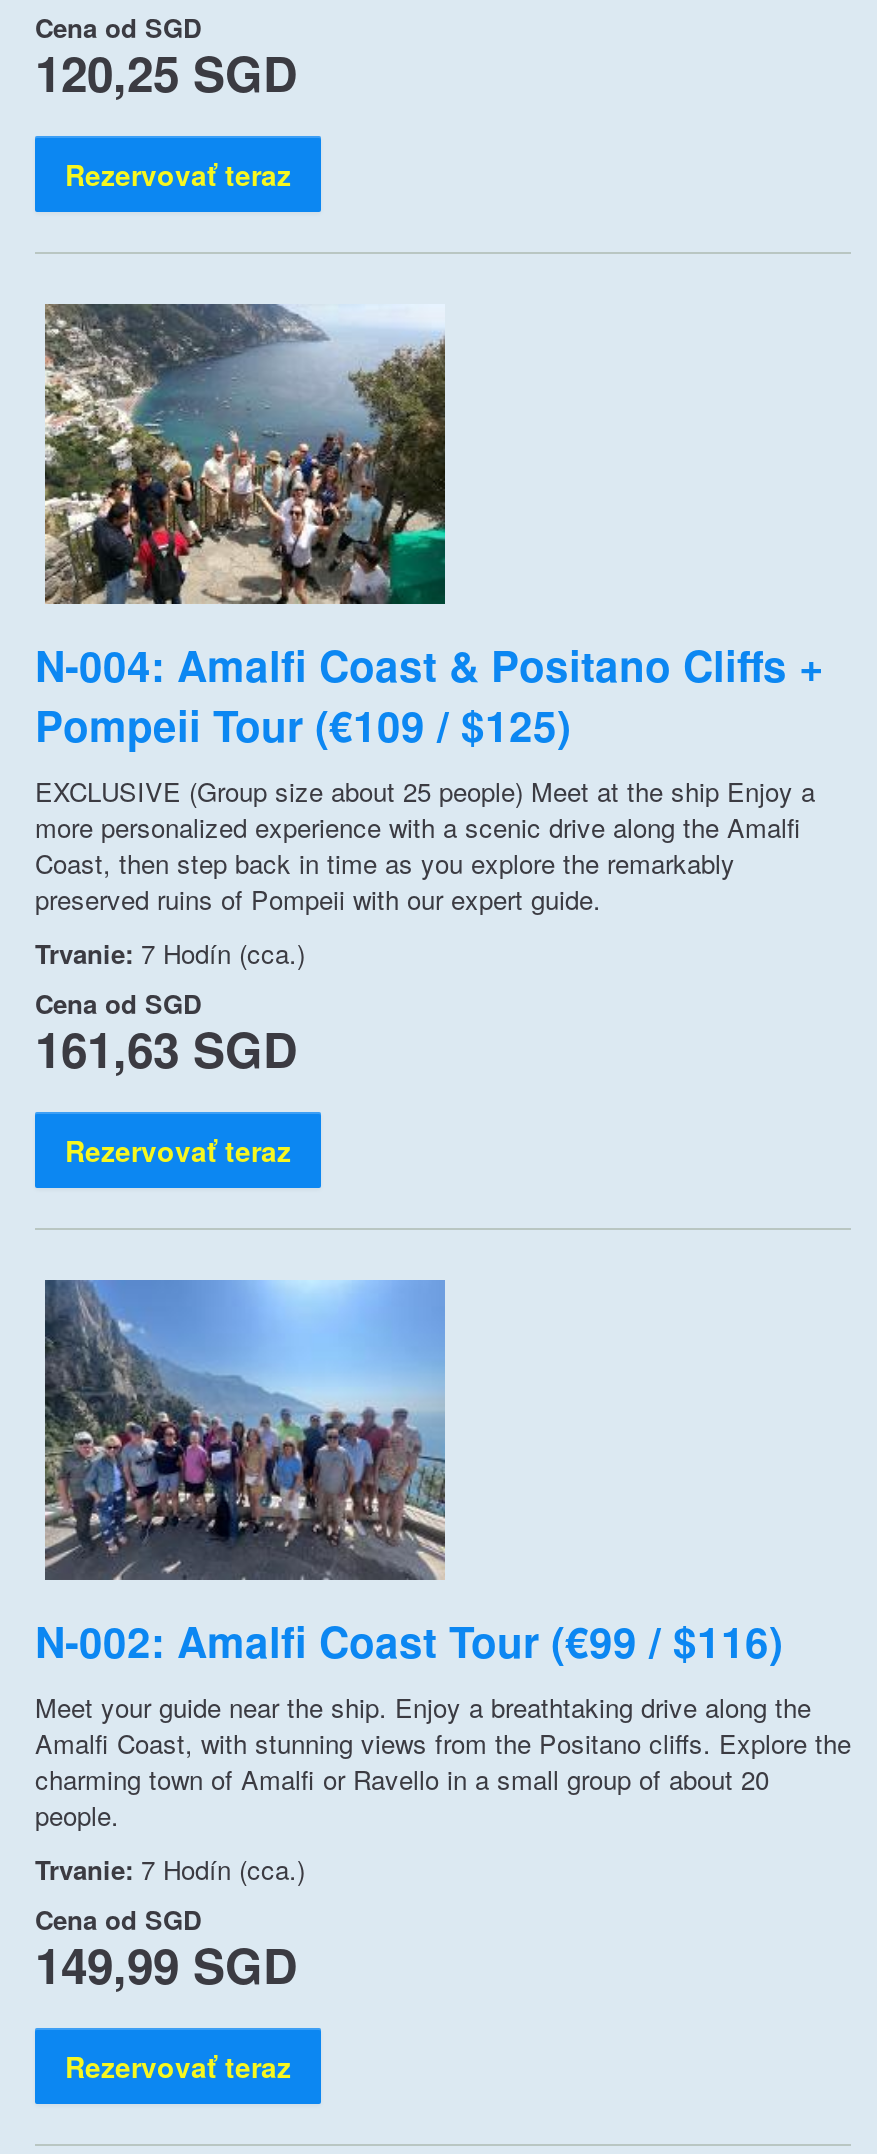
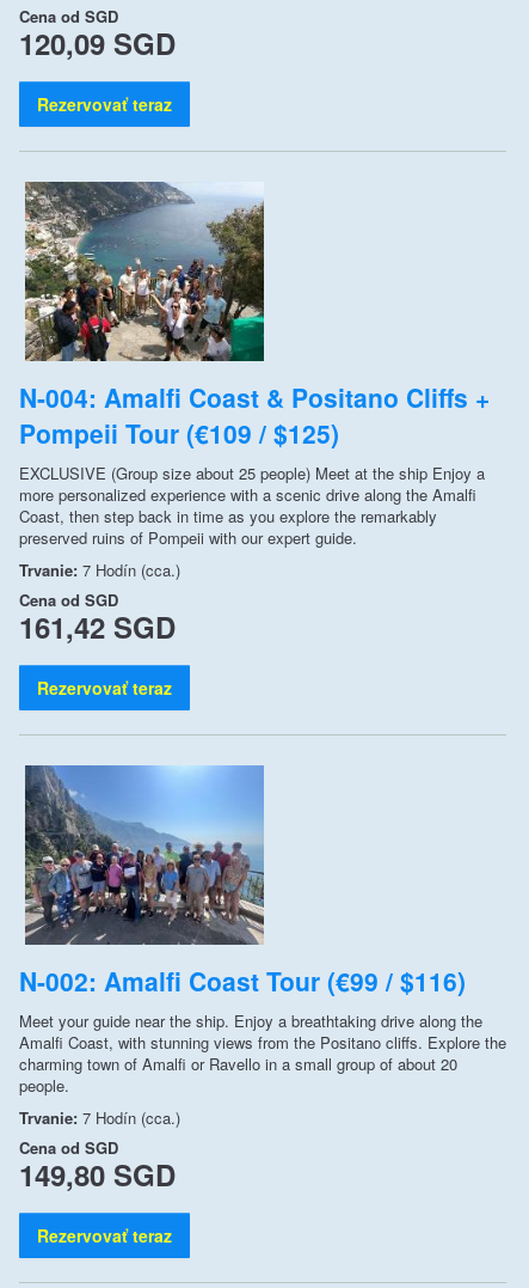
- 120,25 SGD
+ 120,09 SGD

- 161,63 SGD
+ 161,42 SGD

- 149,99 SGD
+ 149,80 SGD
